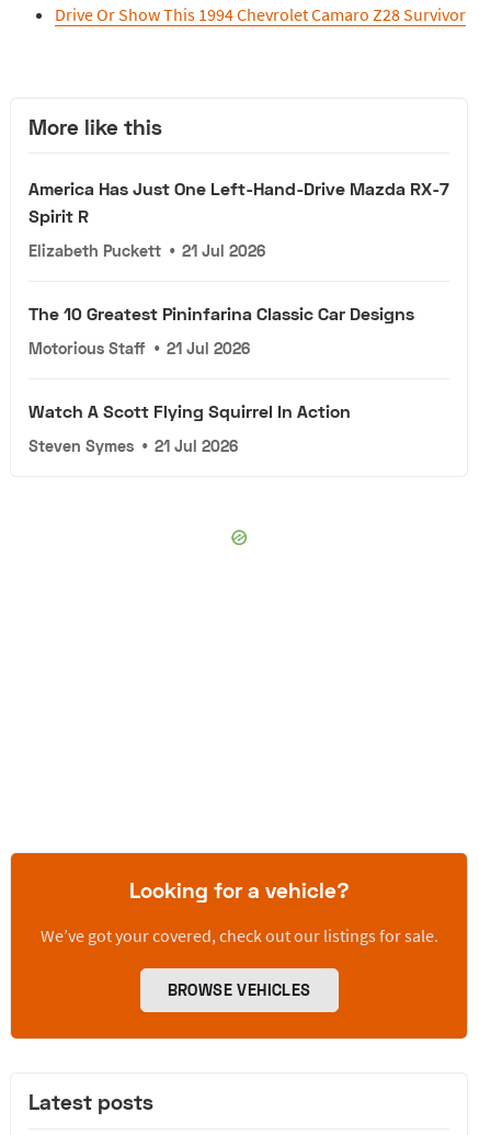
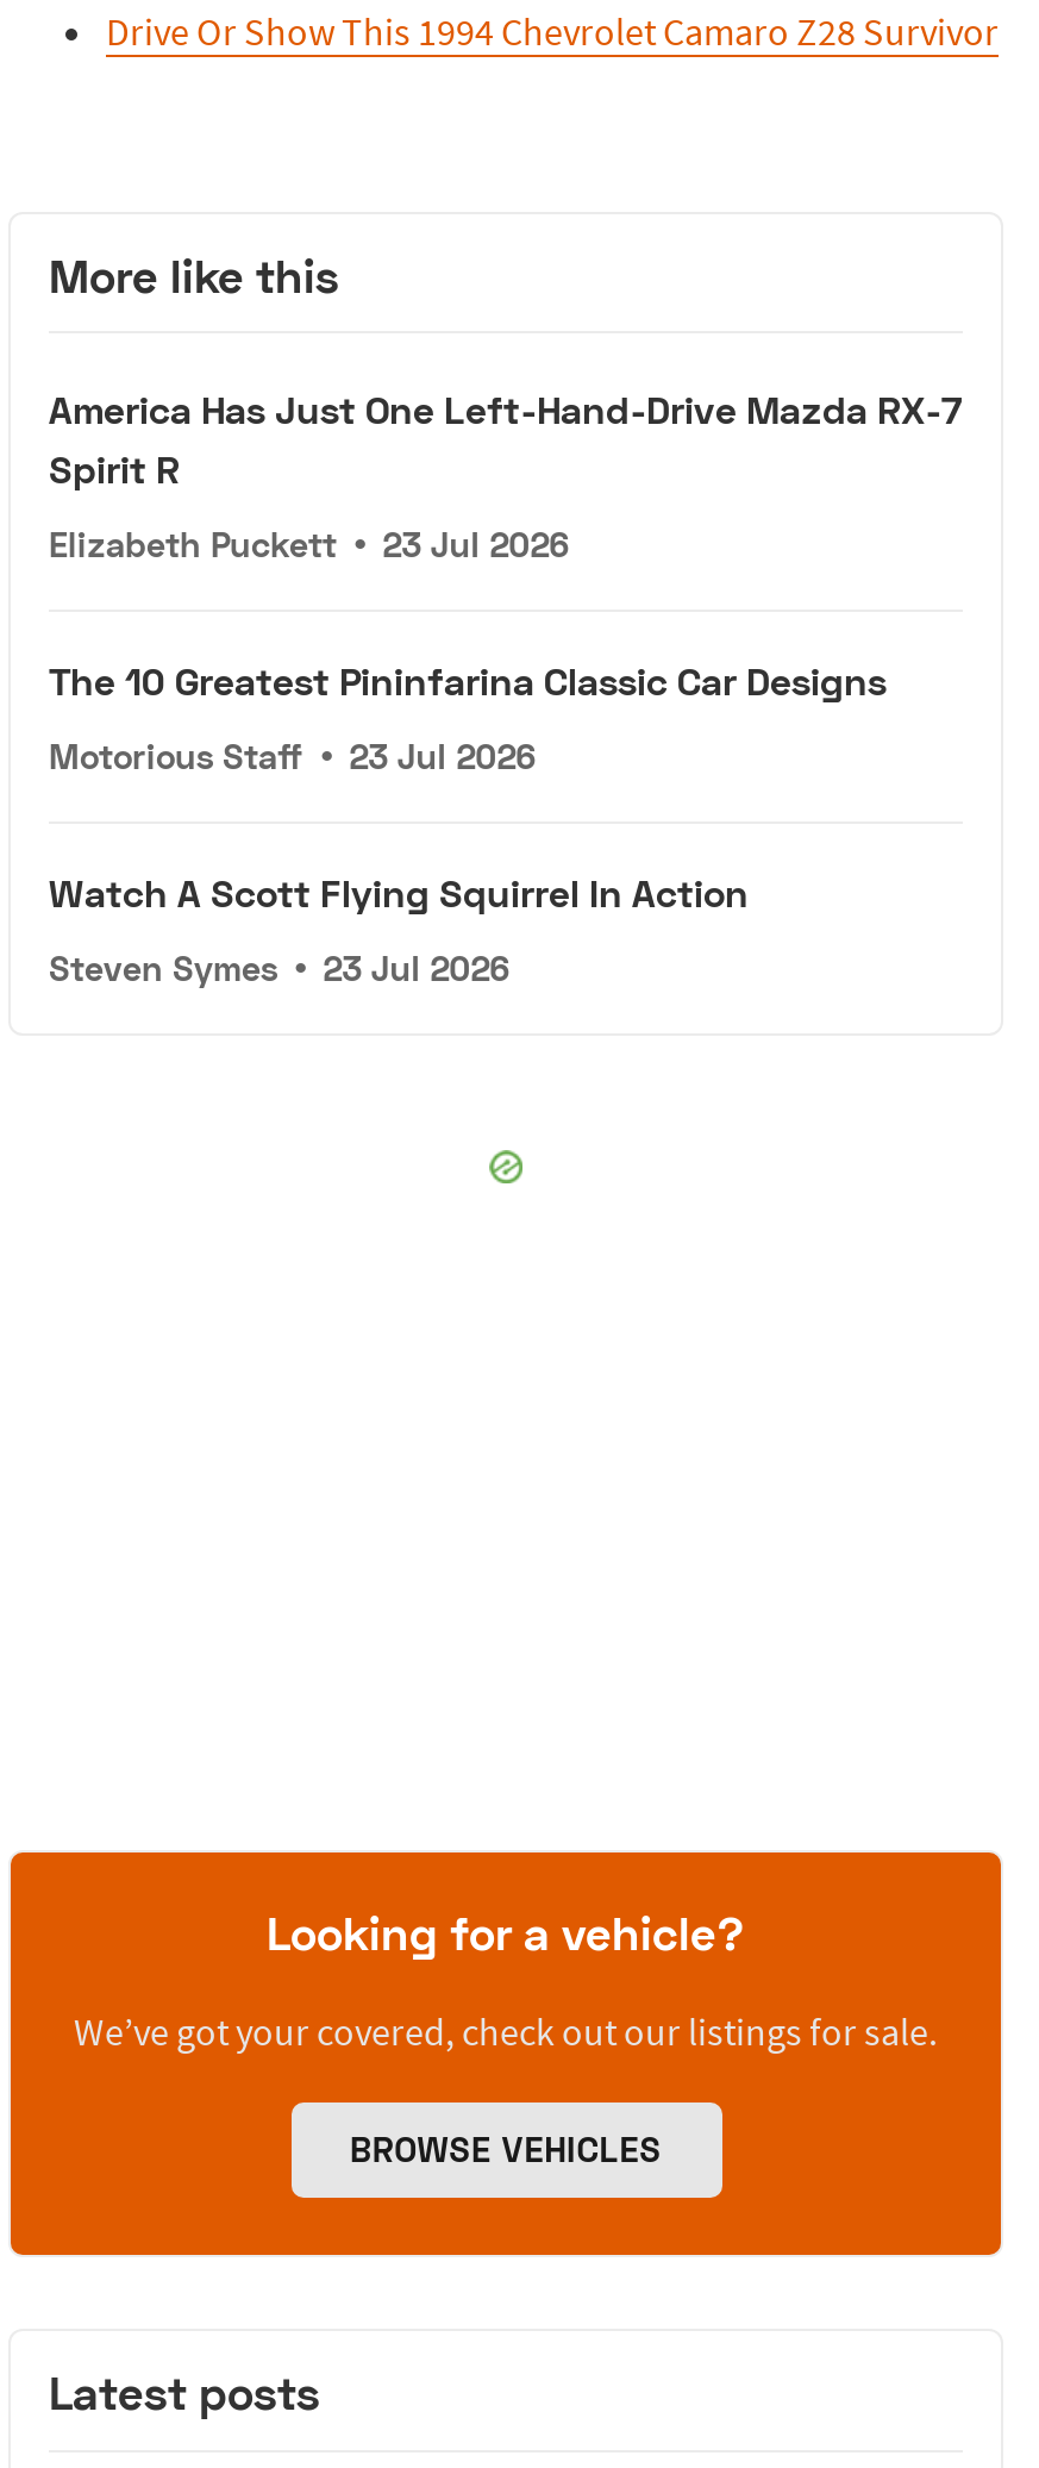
- Elizabeth Puckett • 21 Jul 2026
+ Elizabeth Puckett • 23 Jul 2026

- Motorious Staff • 21 Jul 2026
+ Motorious Staff • 23 Jul 2026

- Steven Symes • 21 Jul 2026
+ Steven Symes • 23 Jul 2026
